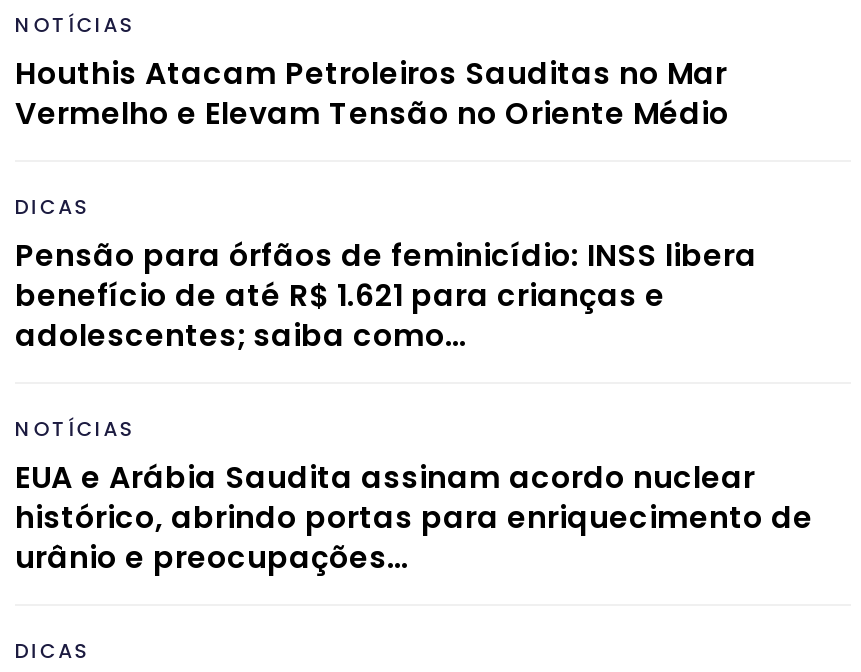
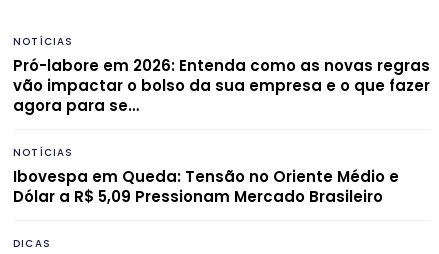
- Houthis Atacam Petroleiros Sauditas no Mar
- Vermelho e Elevam Tensão no Oriente Médio
- DICAS
- Pensão para órfãos de feminicídio: INSS libera
- benefício de até R$ 1.621 para crianças e
- adolescentes; saiba como…
+ Pró-labore em 2026: Entenda como as novas regras
+ vão impactar o bolso da sua empresa e o que fazer
+ agora para se…

- EUA e Arábia Saudita assinam acordo nuclear
- histórico, abrindo portas para enriquecimento de
- urânio e preocupações…
+ Ibovespa em Queda: Tensão no Oriente Médio e
+ Dólar a R$ 5,09 Pressionam Mercado Brasileiro
